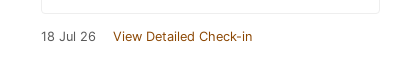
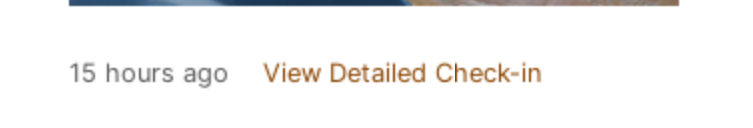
- 18 Jul 26 View Detailed Check-in
+ 15 hours ago View Detailed Check-in
